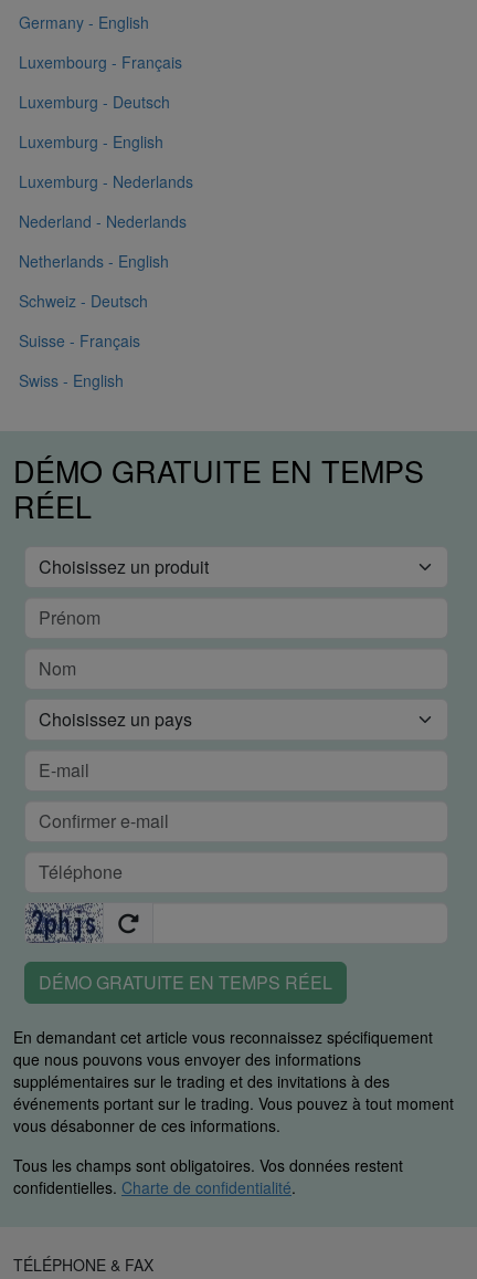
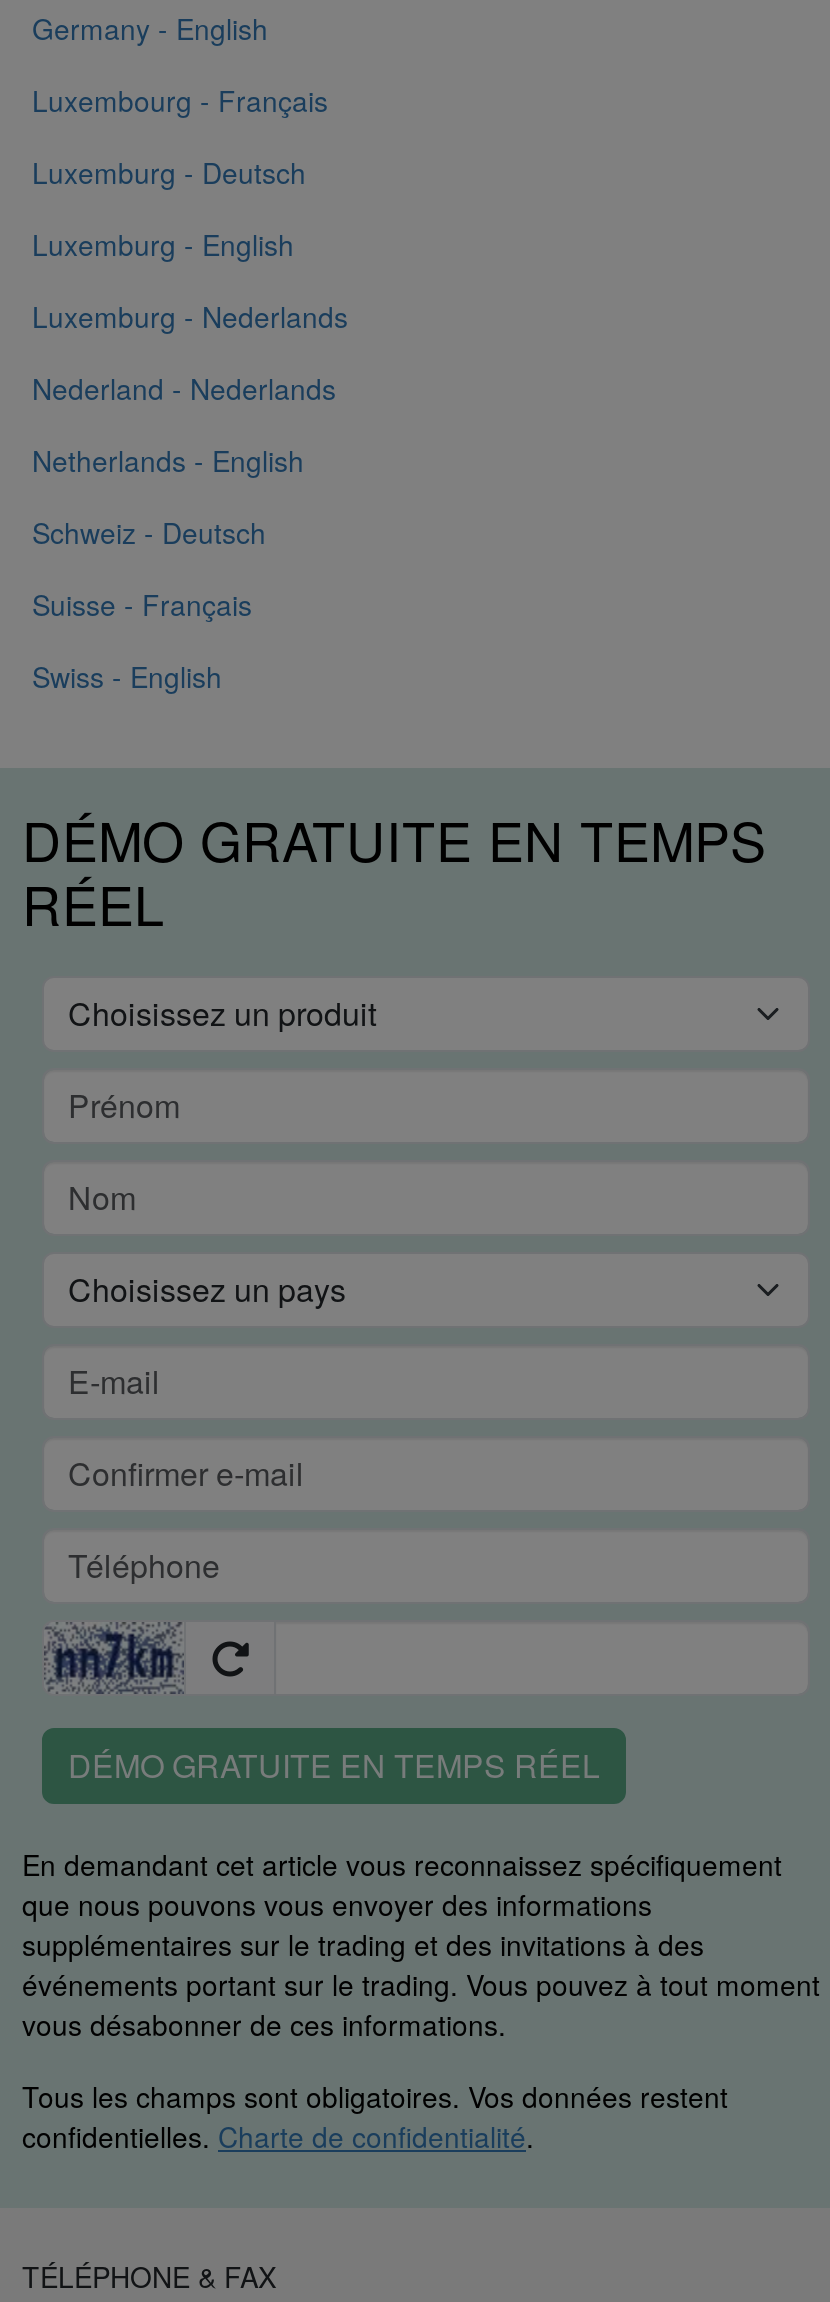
- [image]
+ [image]
